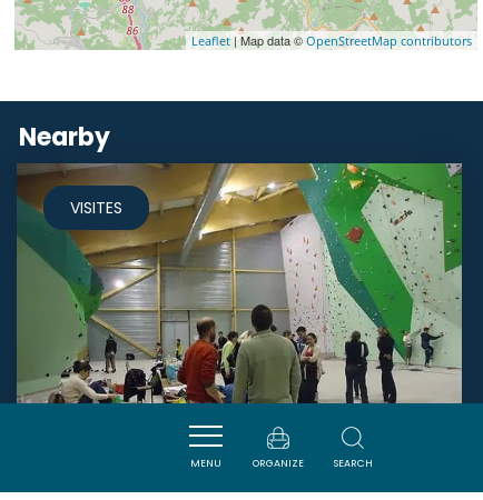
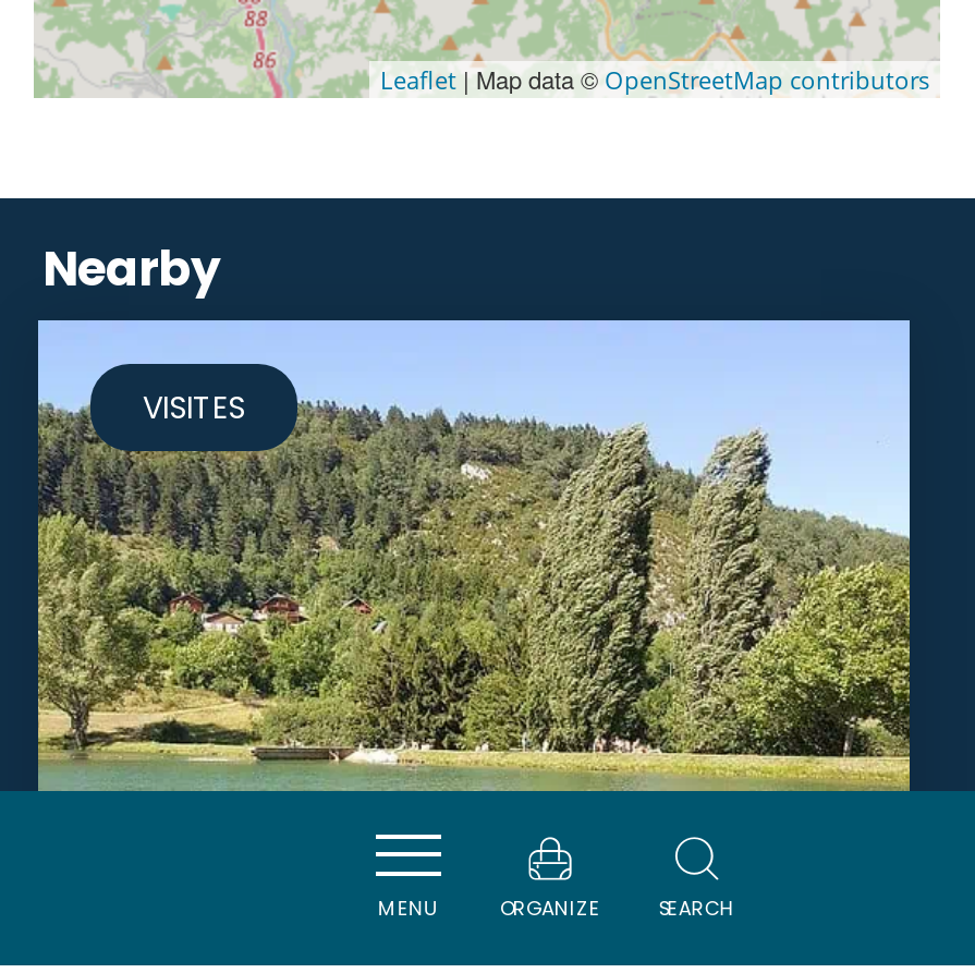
- [image]
+ [image]
